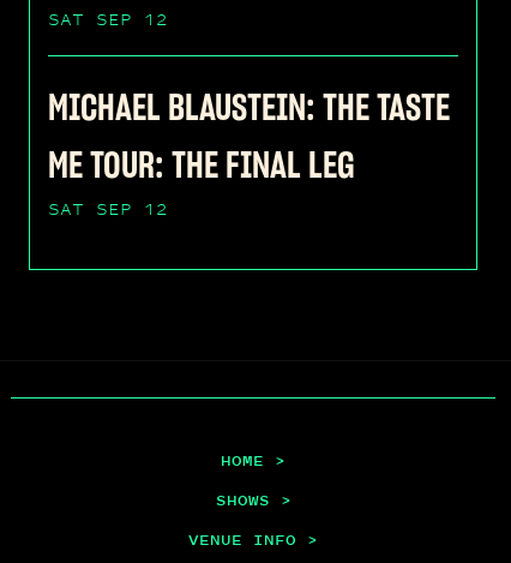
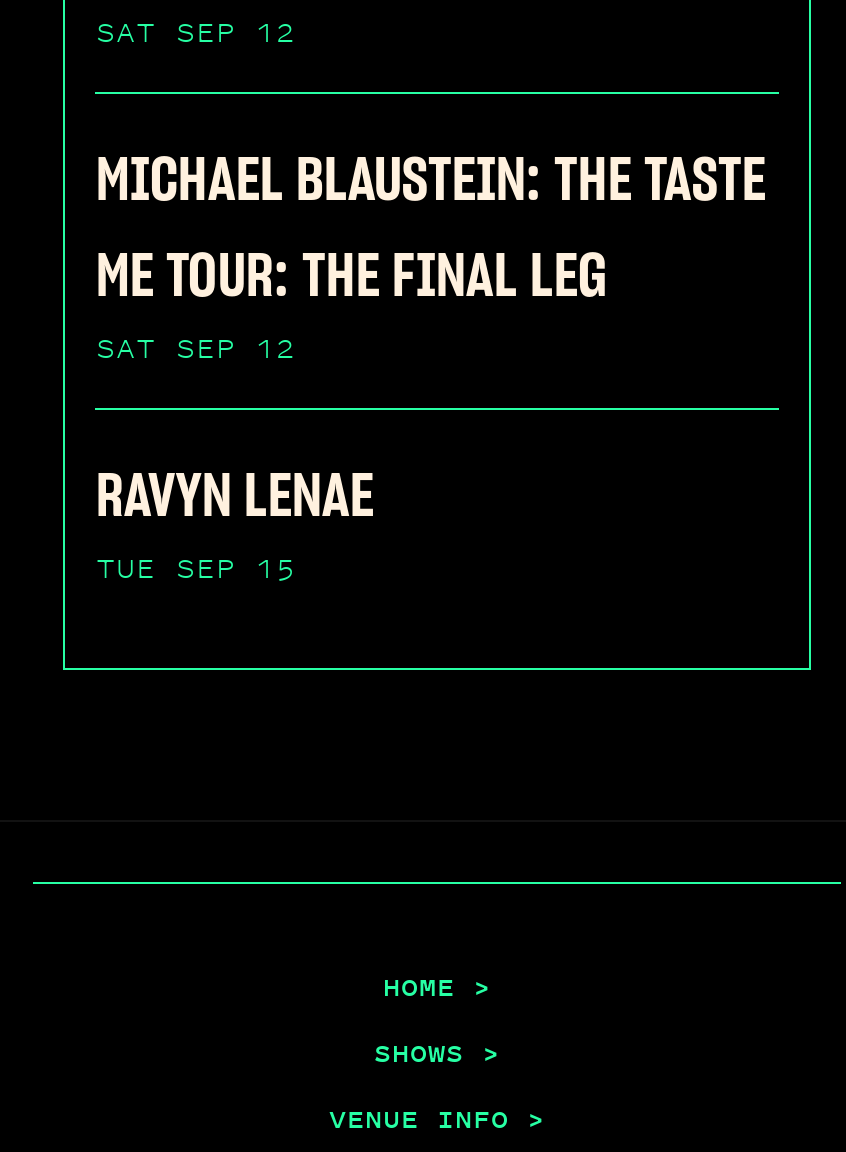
+ RAVYN LENAE
+ TUE SEP 15
